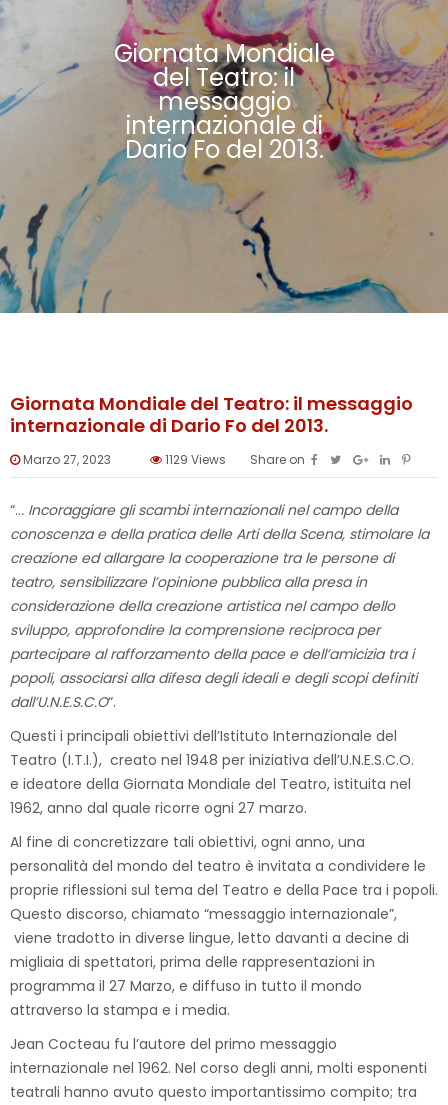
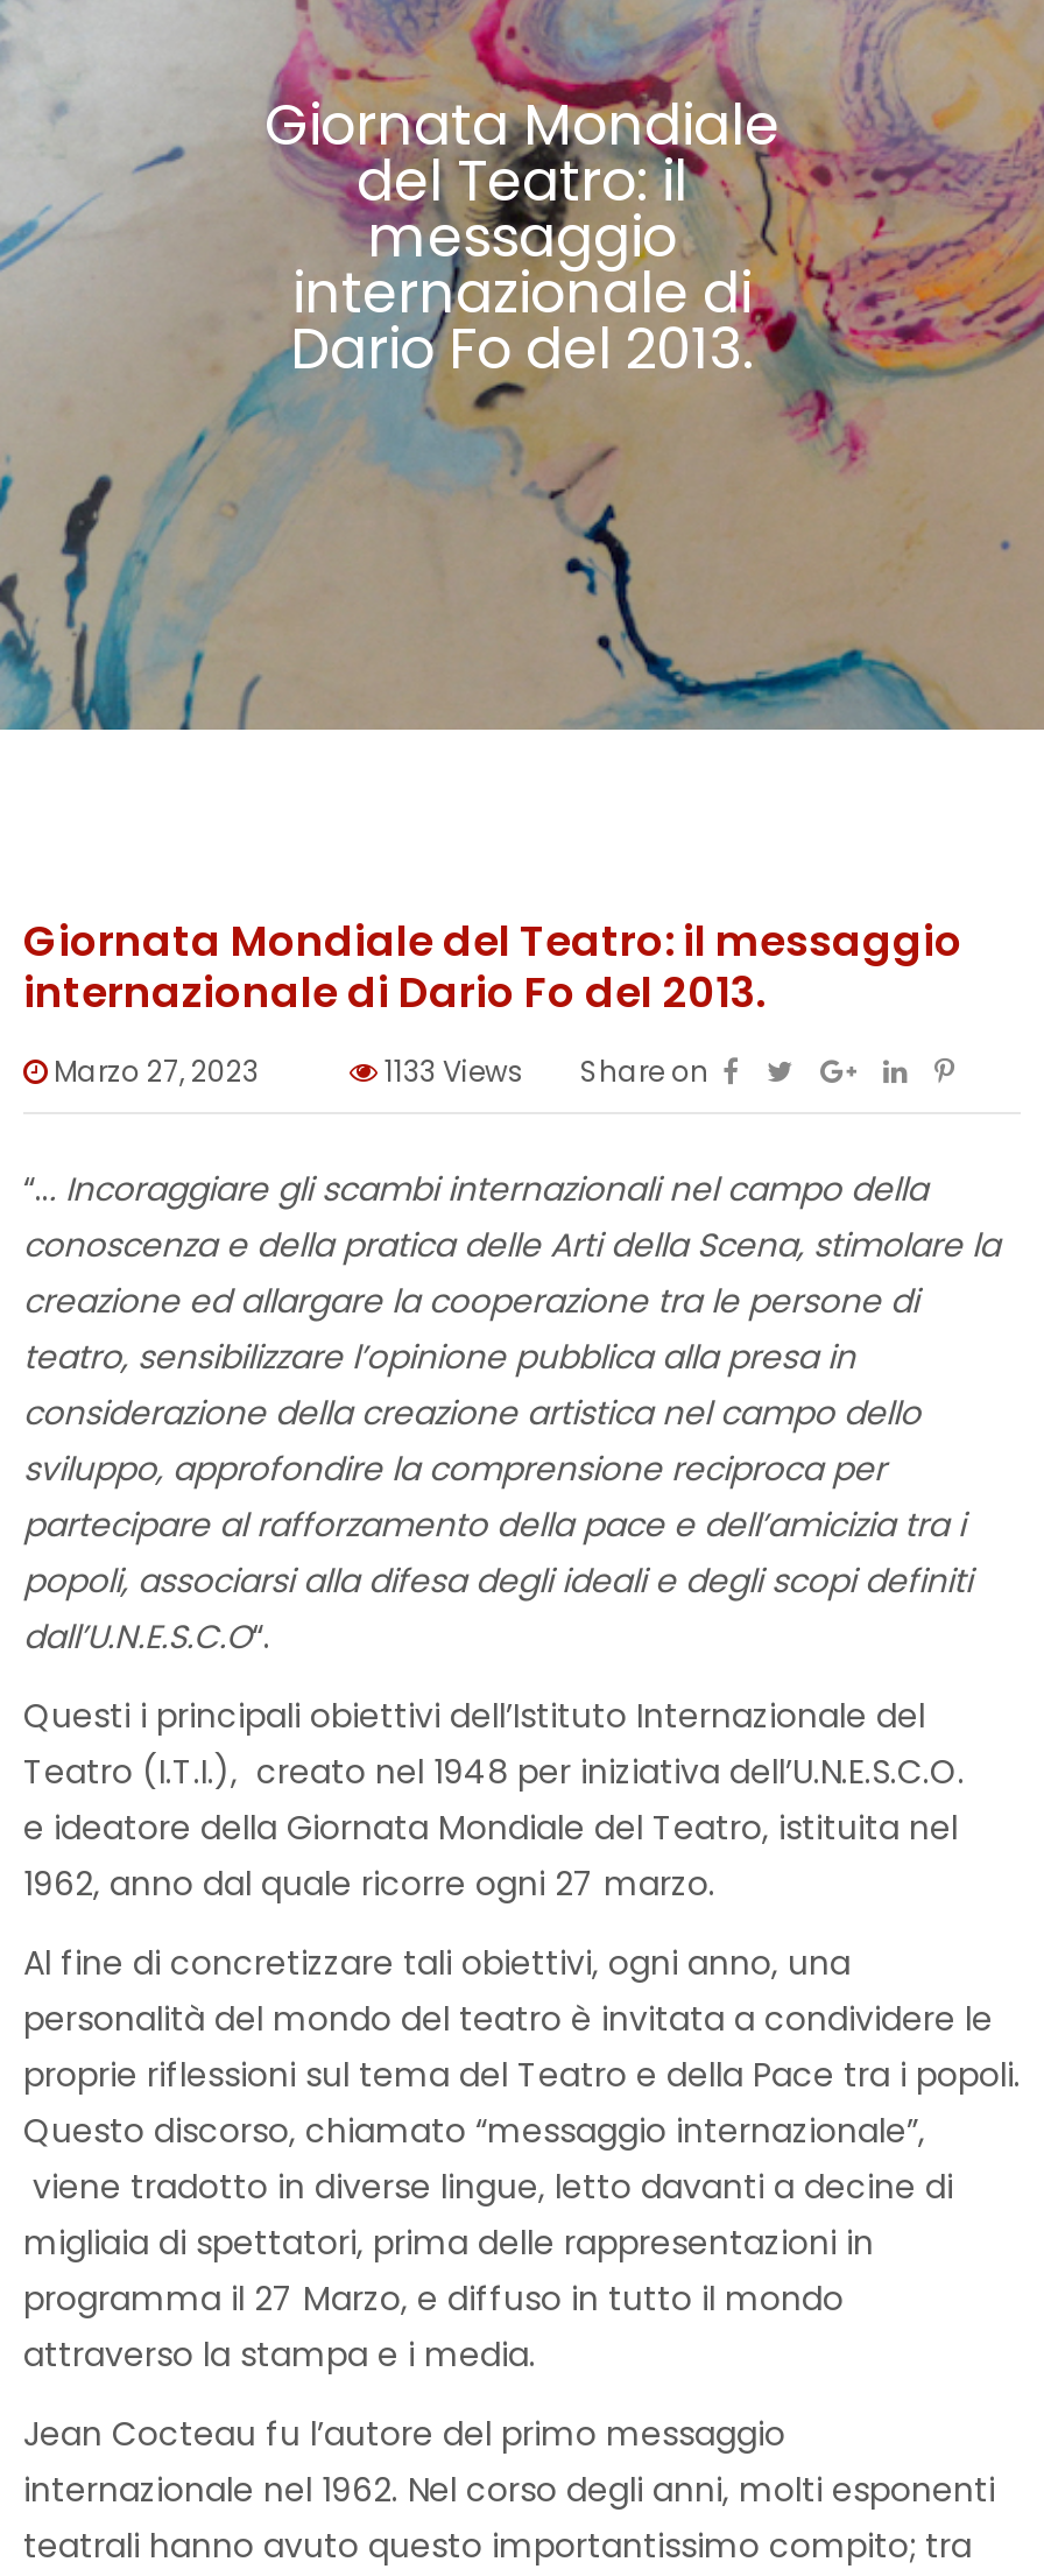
- 1129 Views Share on
+ 1133 Views Share on
